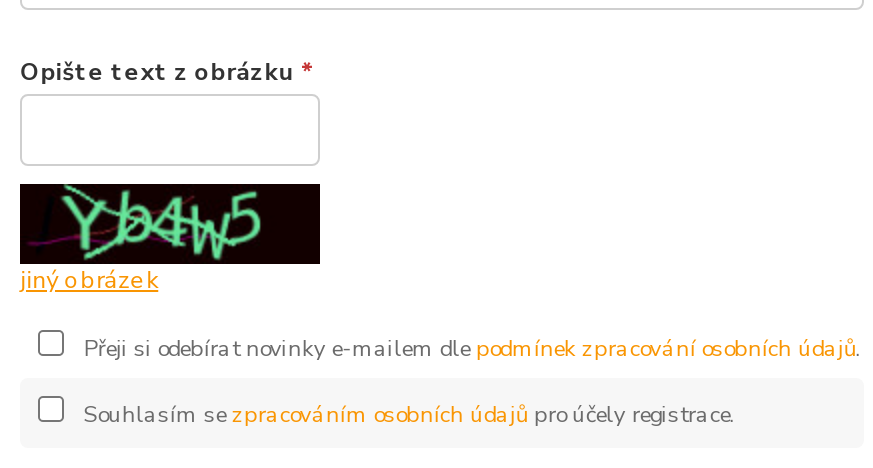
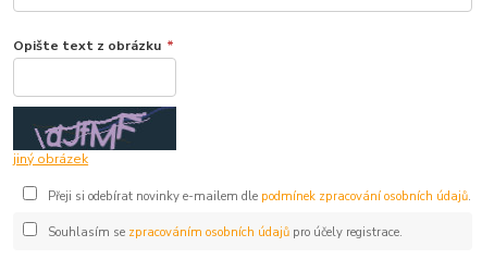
- [image]
+ [image]
